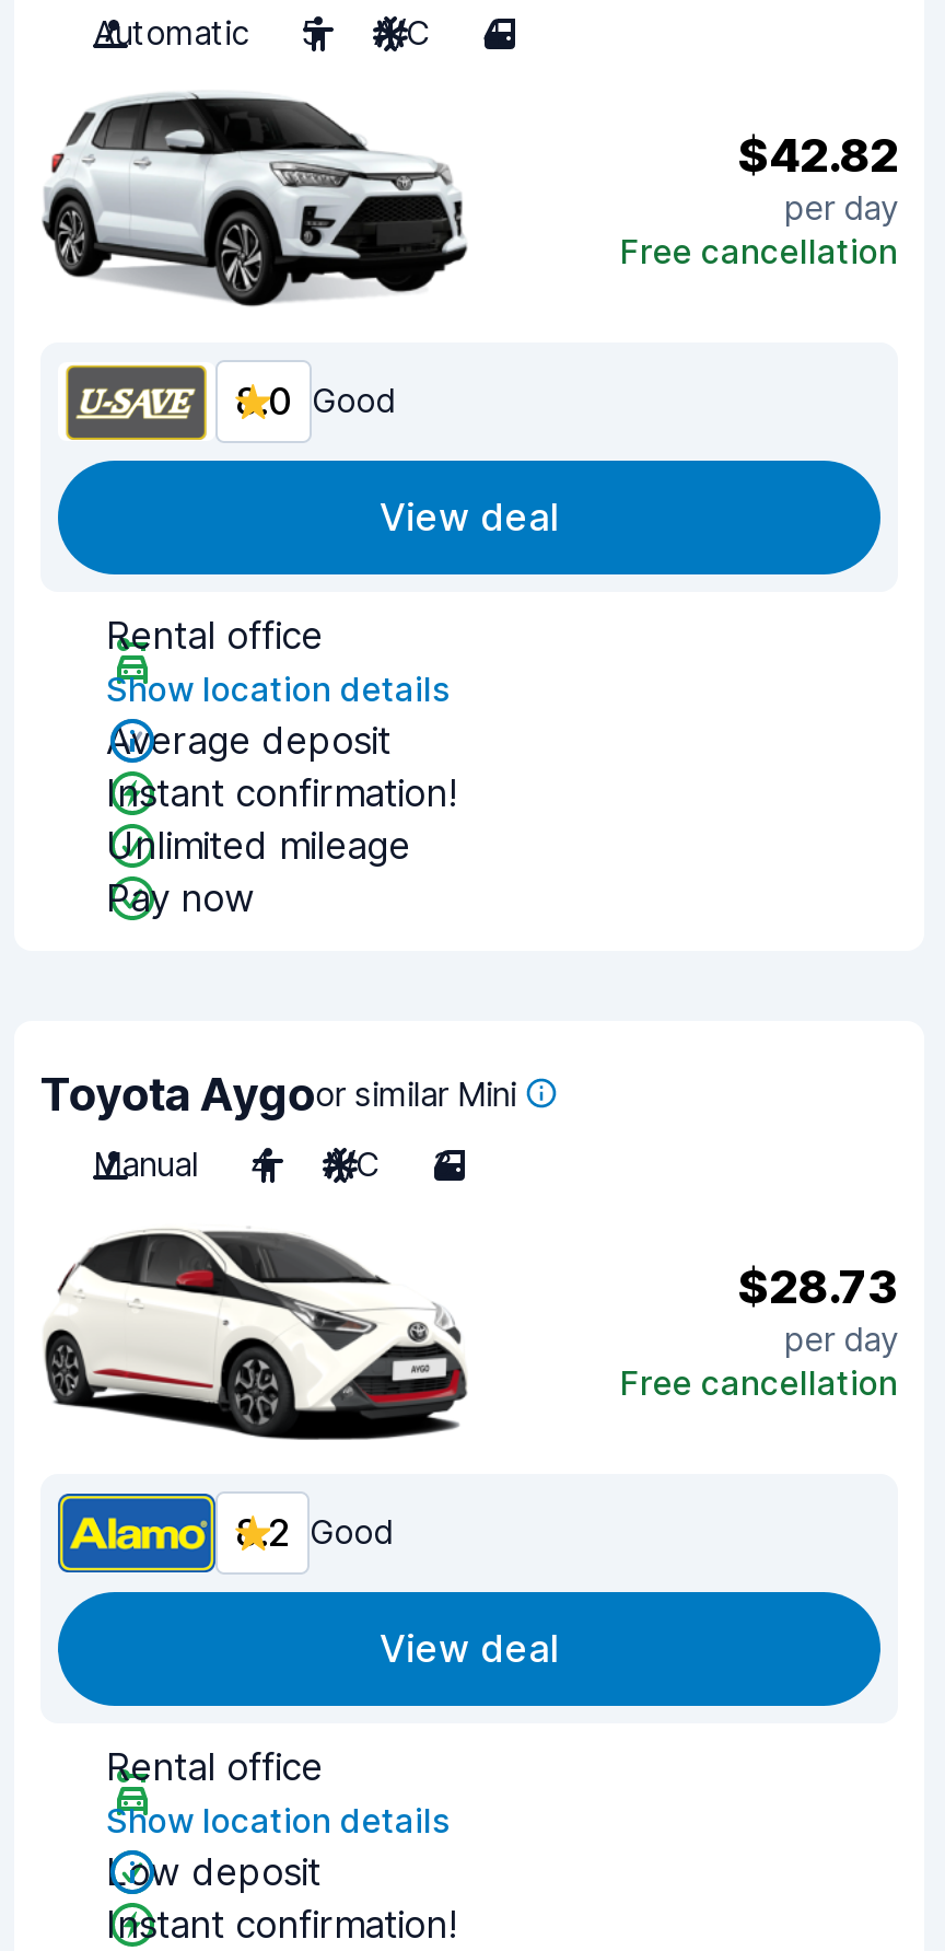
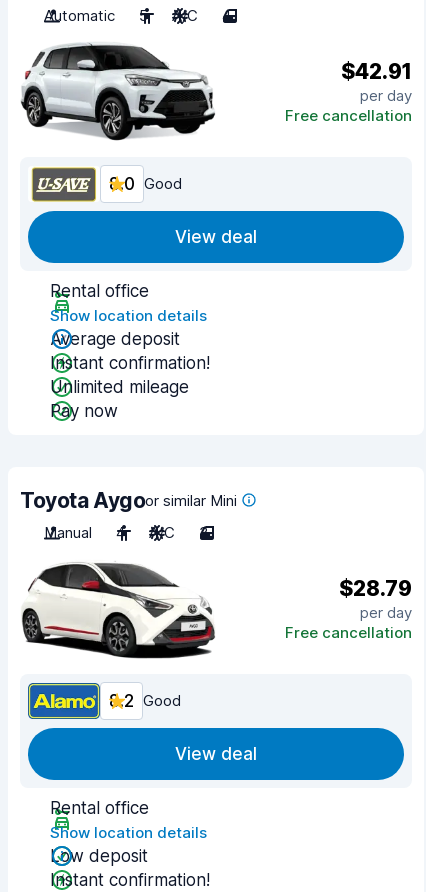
- $42.82
+ $42.91

- $28.73
+ $28.79
